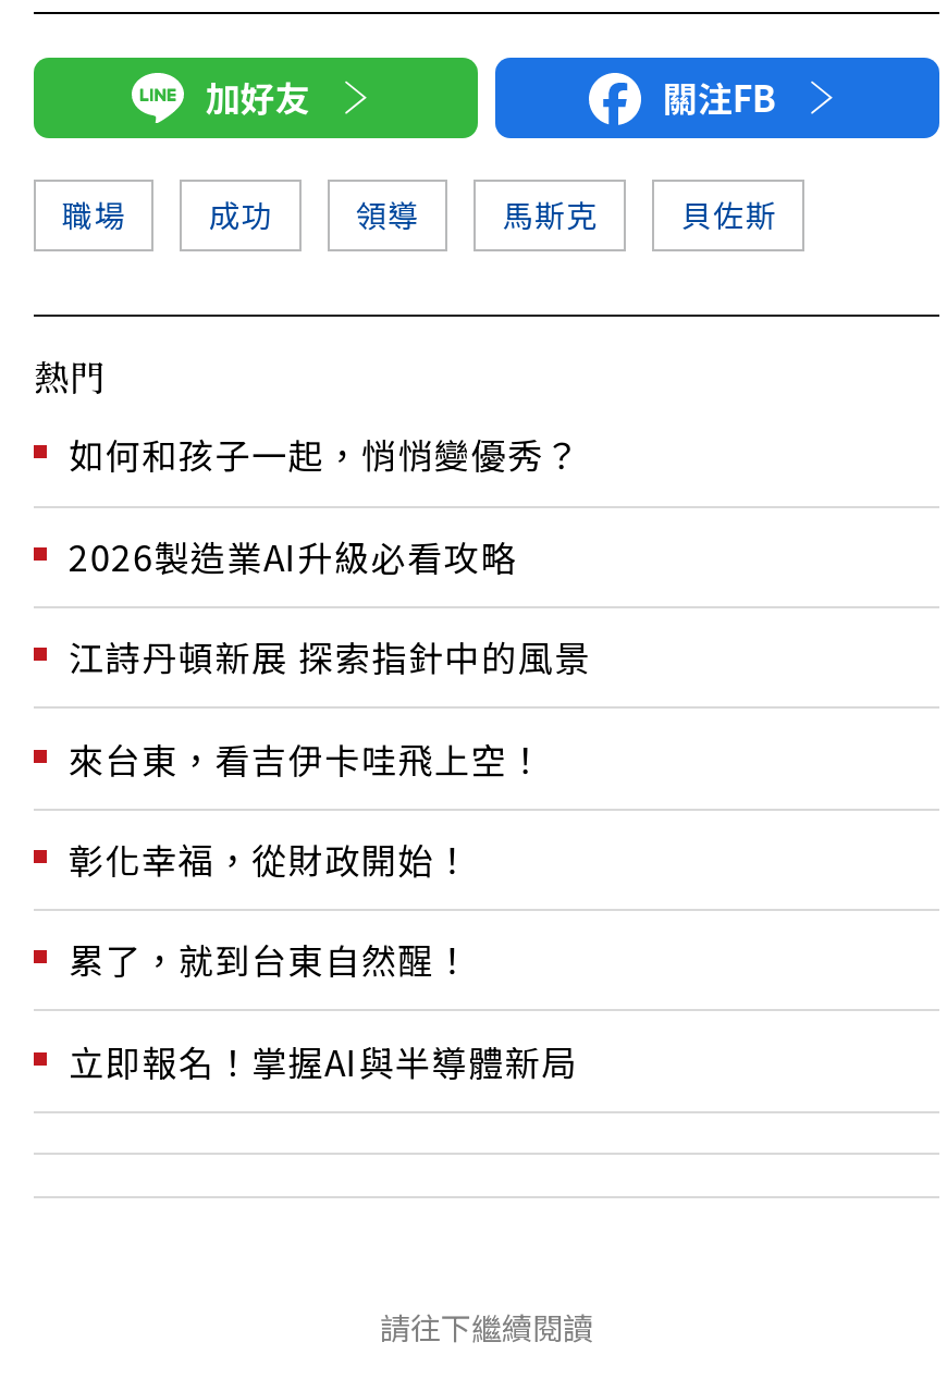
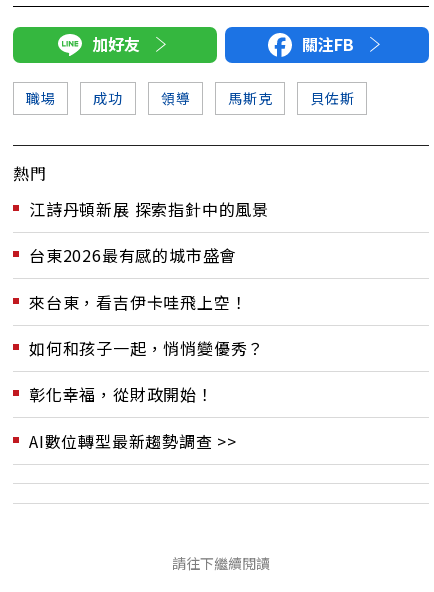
moved down: 如何和孩子一起，悄悄變優秀？

- 2026製造業AI升級必看攻略

moved up: 江詩丹頓新展 探索指針中的風景

+ 台東2026最有感的城市盛會

- 累了，就到台東自然醒！
- 立即報名！掌握AI與半導體新局
+ AI數位轉型最新趨勢調查 >>
